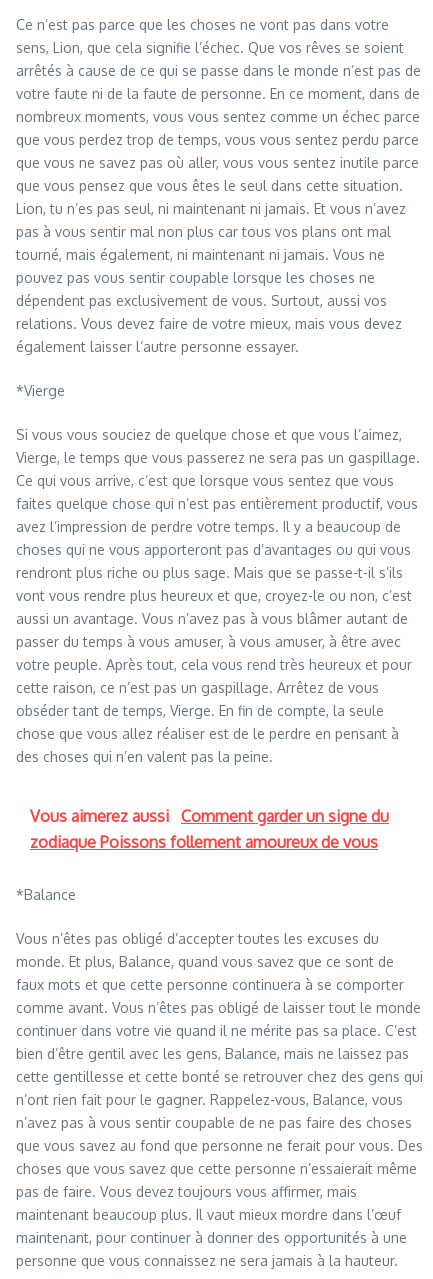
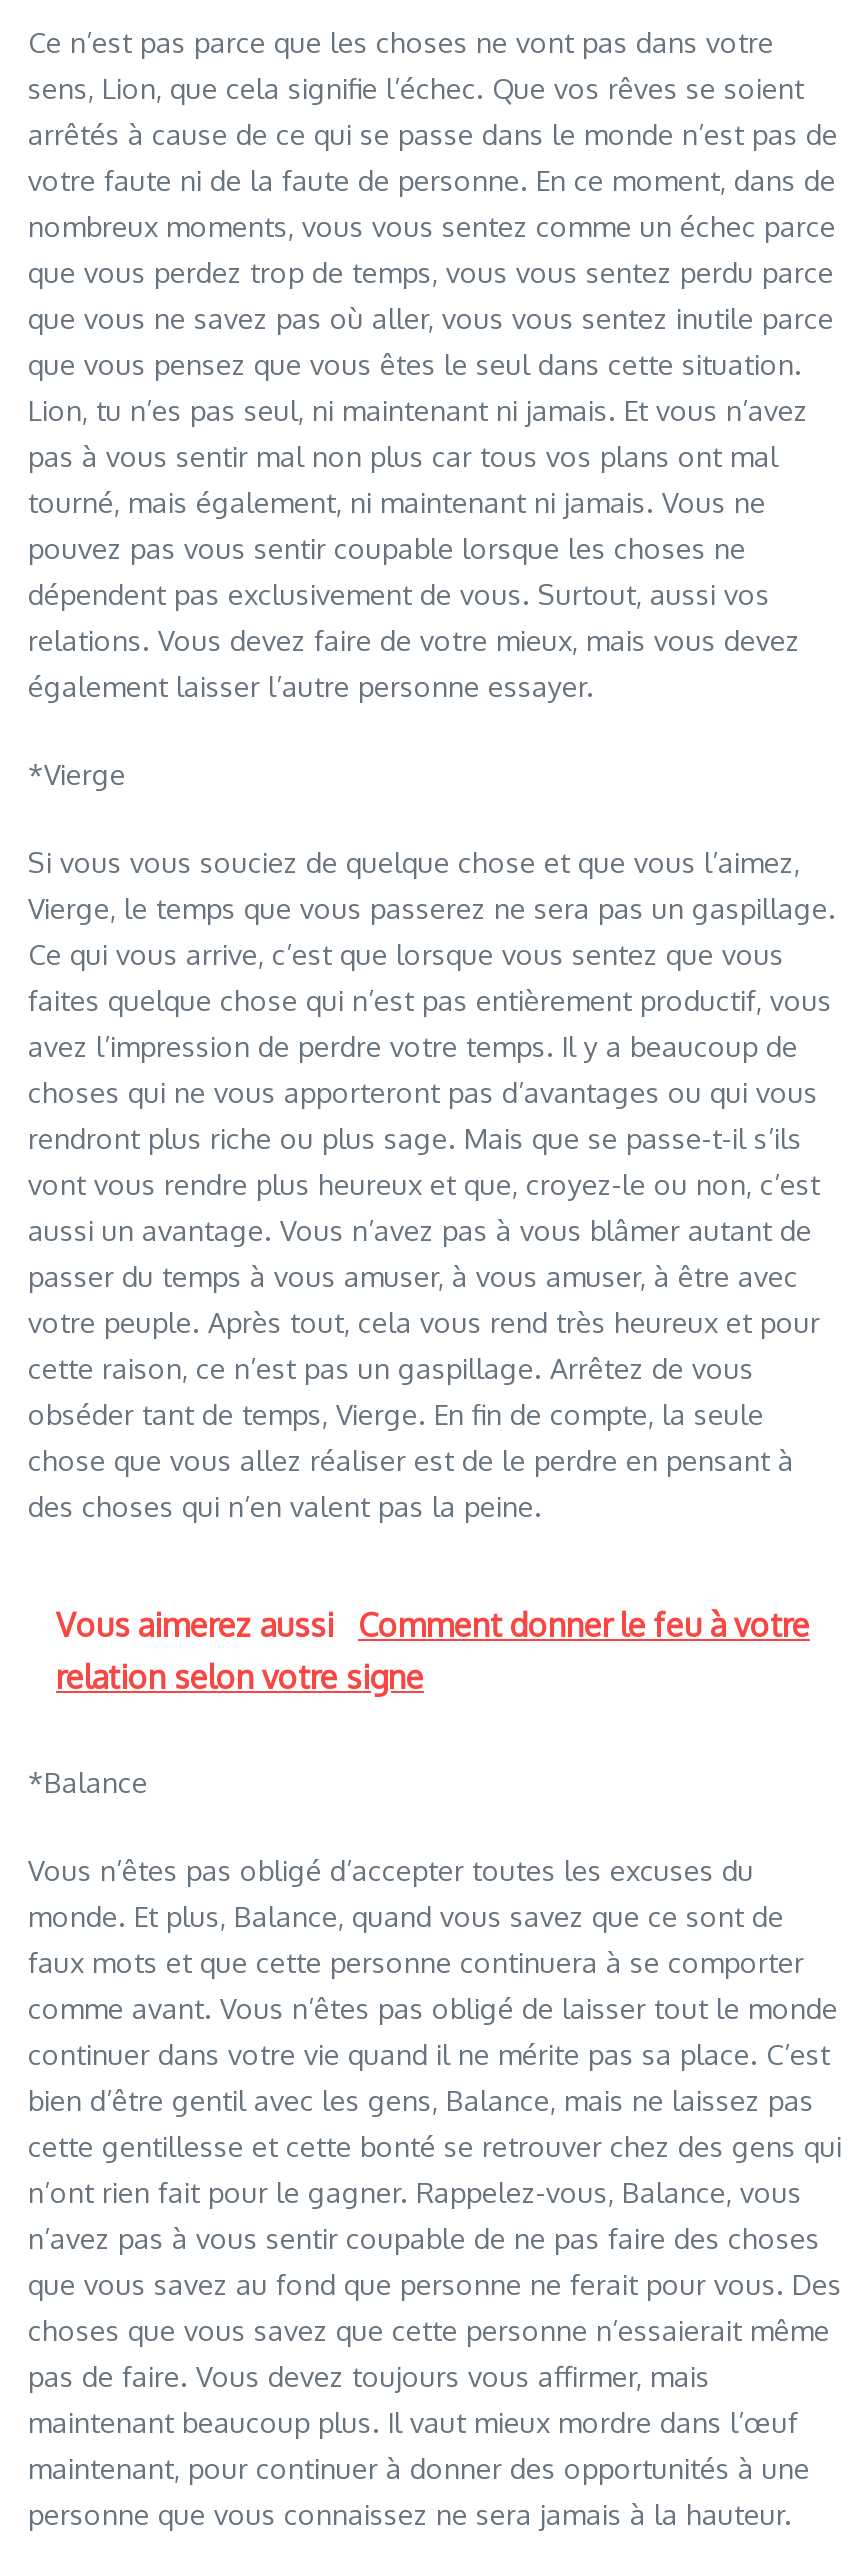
- Vous aimerez aussi Comment garder un signe du
- zodiaque Poissons follement amoureux de vous
+ Vous aimerez aussi Comment donner le feu à votre
+ relation selon votre signe
